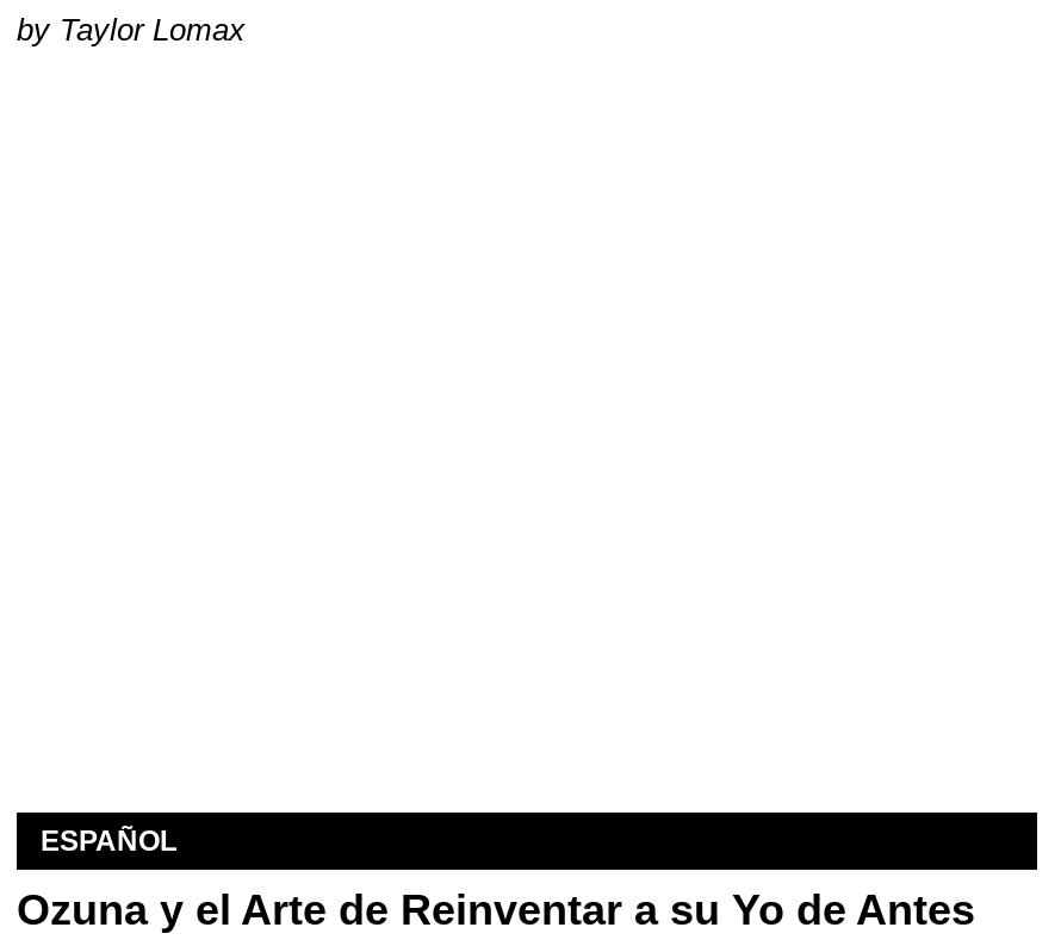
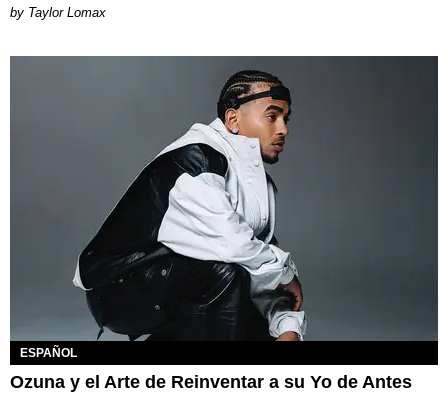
+ [image]
